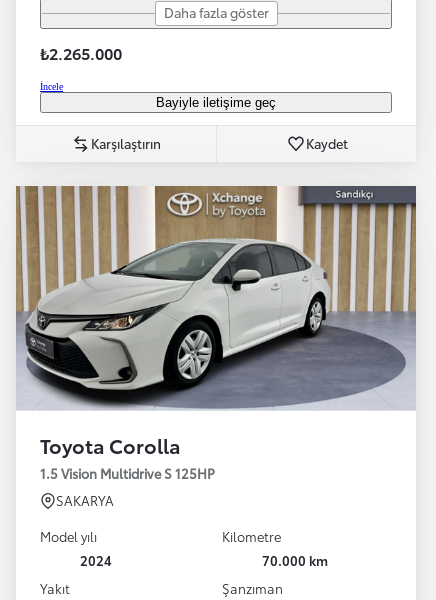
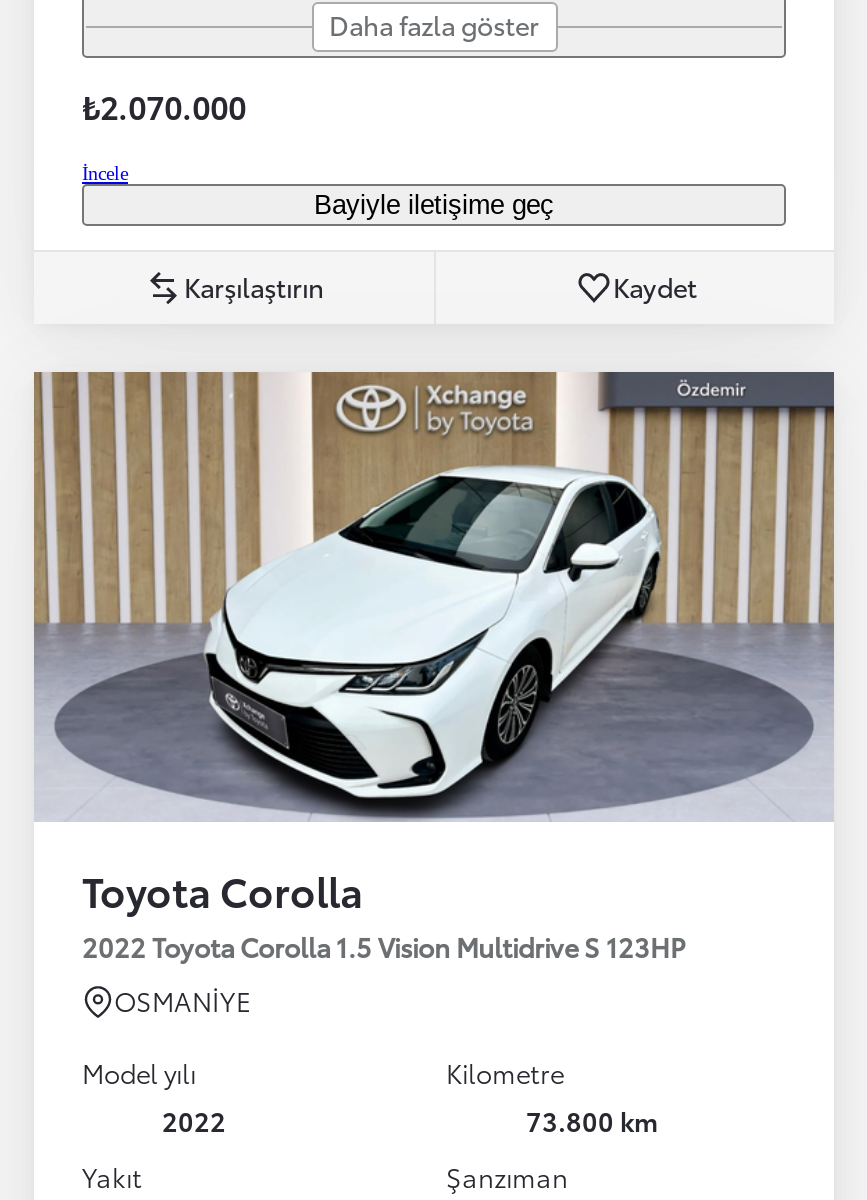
- ₺2.265.000
+ ₺2.070.000

- [image]
+ [image]

- 1.5 Vision Multidrive S 125HP
+ 2022 Toyota Corolla 1.5 Vision Multidrive S 123HP

- SAKARYA
+ OSMANİYE

- 2024
+ 2022

- 70.000 km
+ 73.800 km
